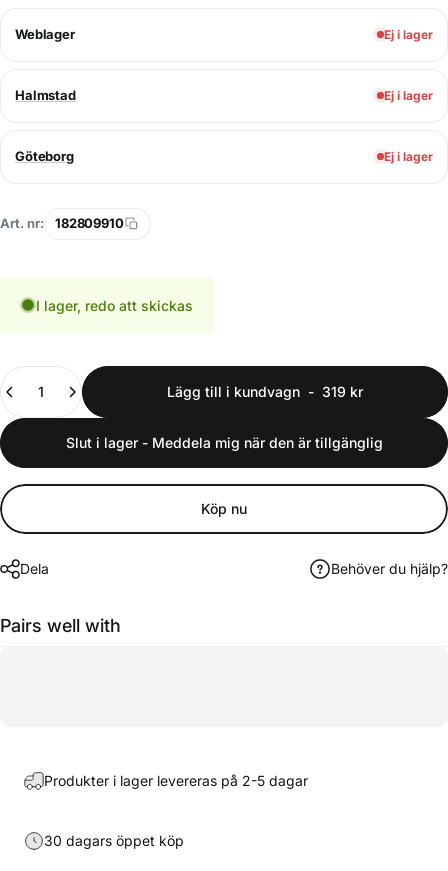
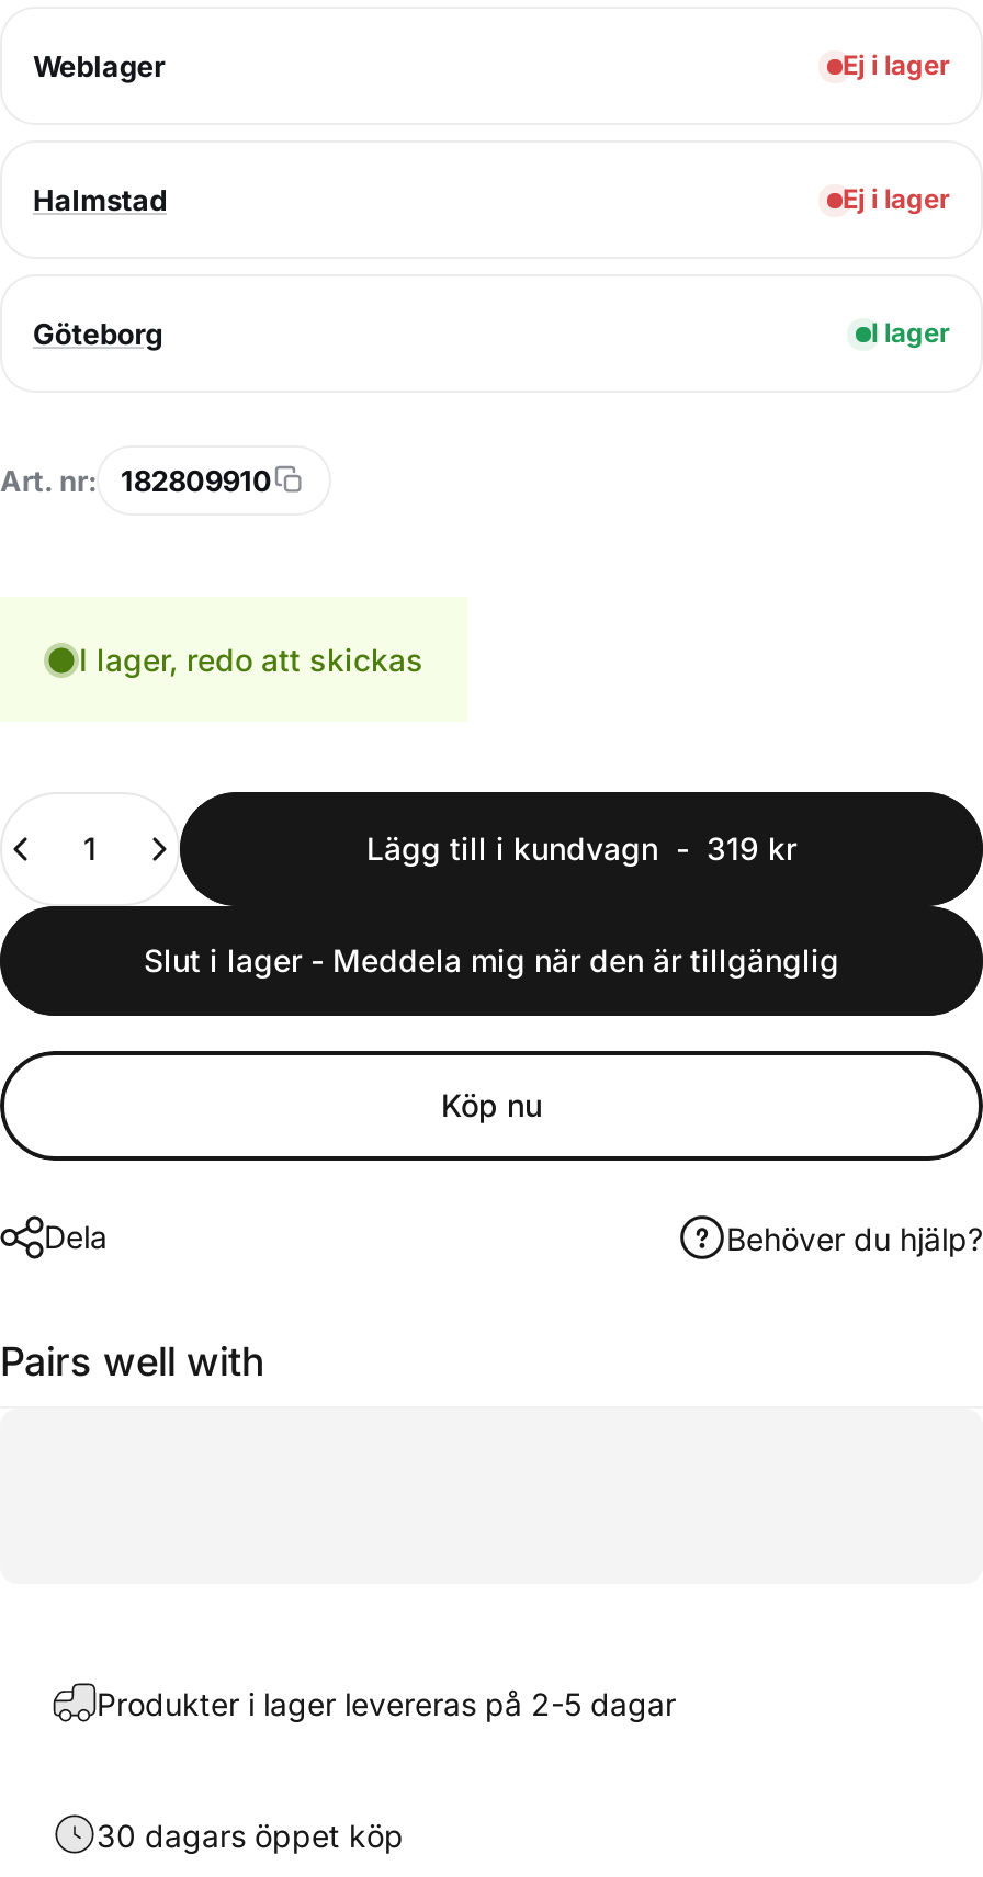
- Ej i lager
+ I lager
